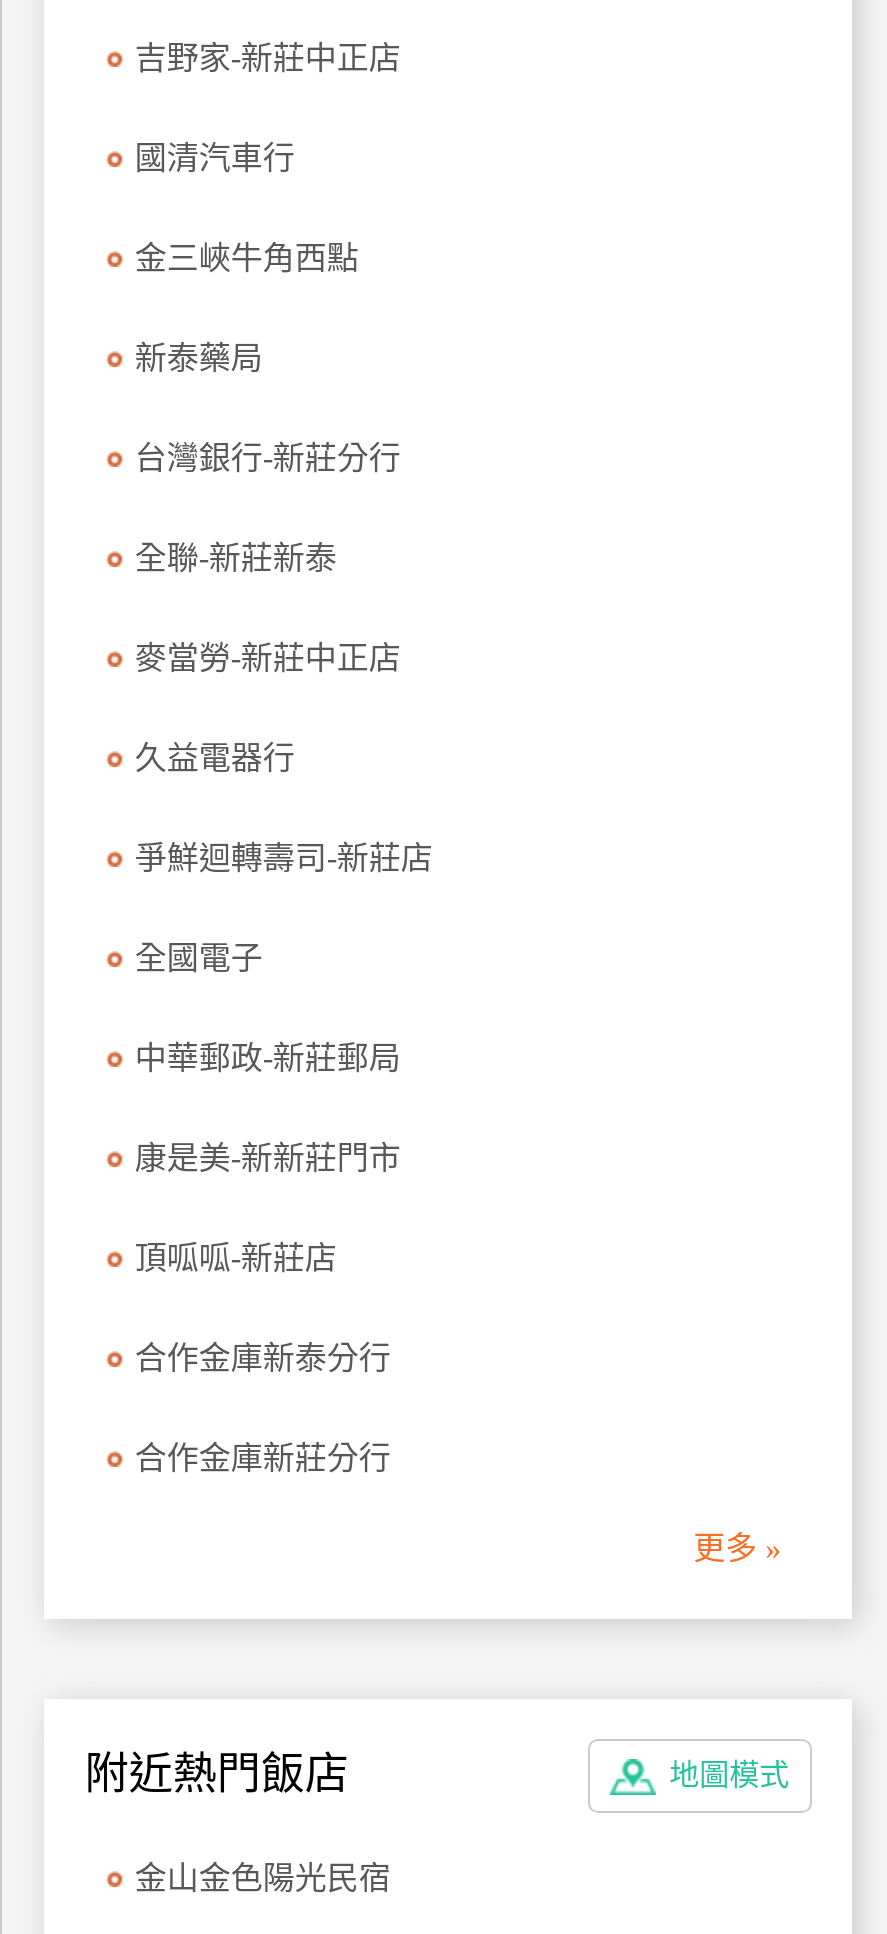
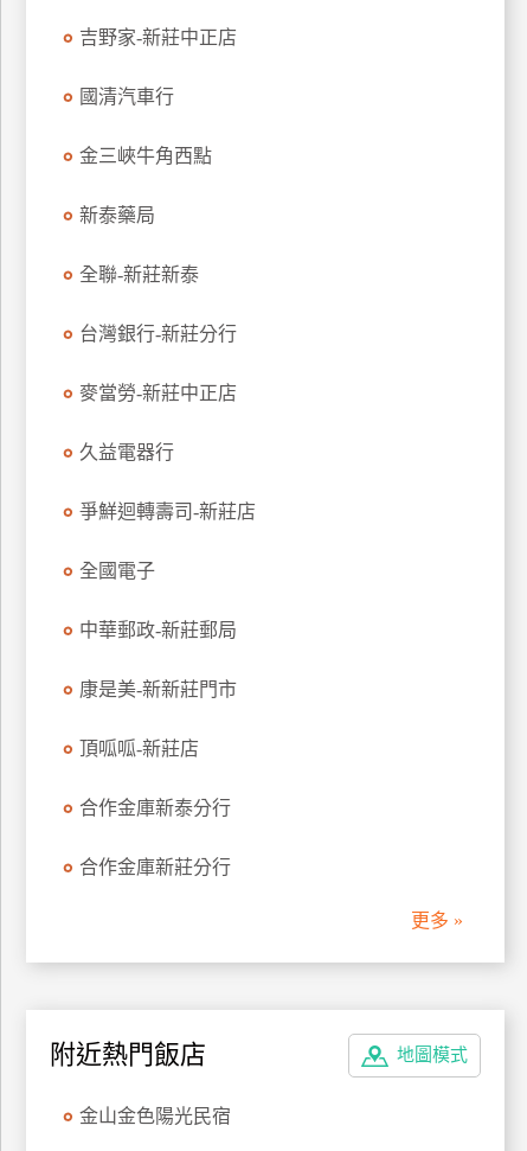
moved down: 台灣銀行-新莊分行

moved up: 全聯-新莊新泰
